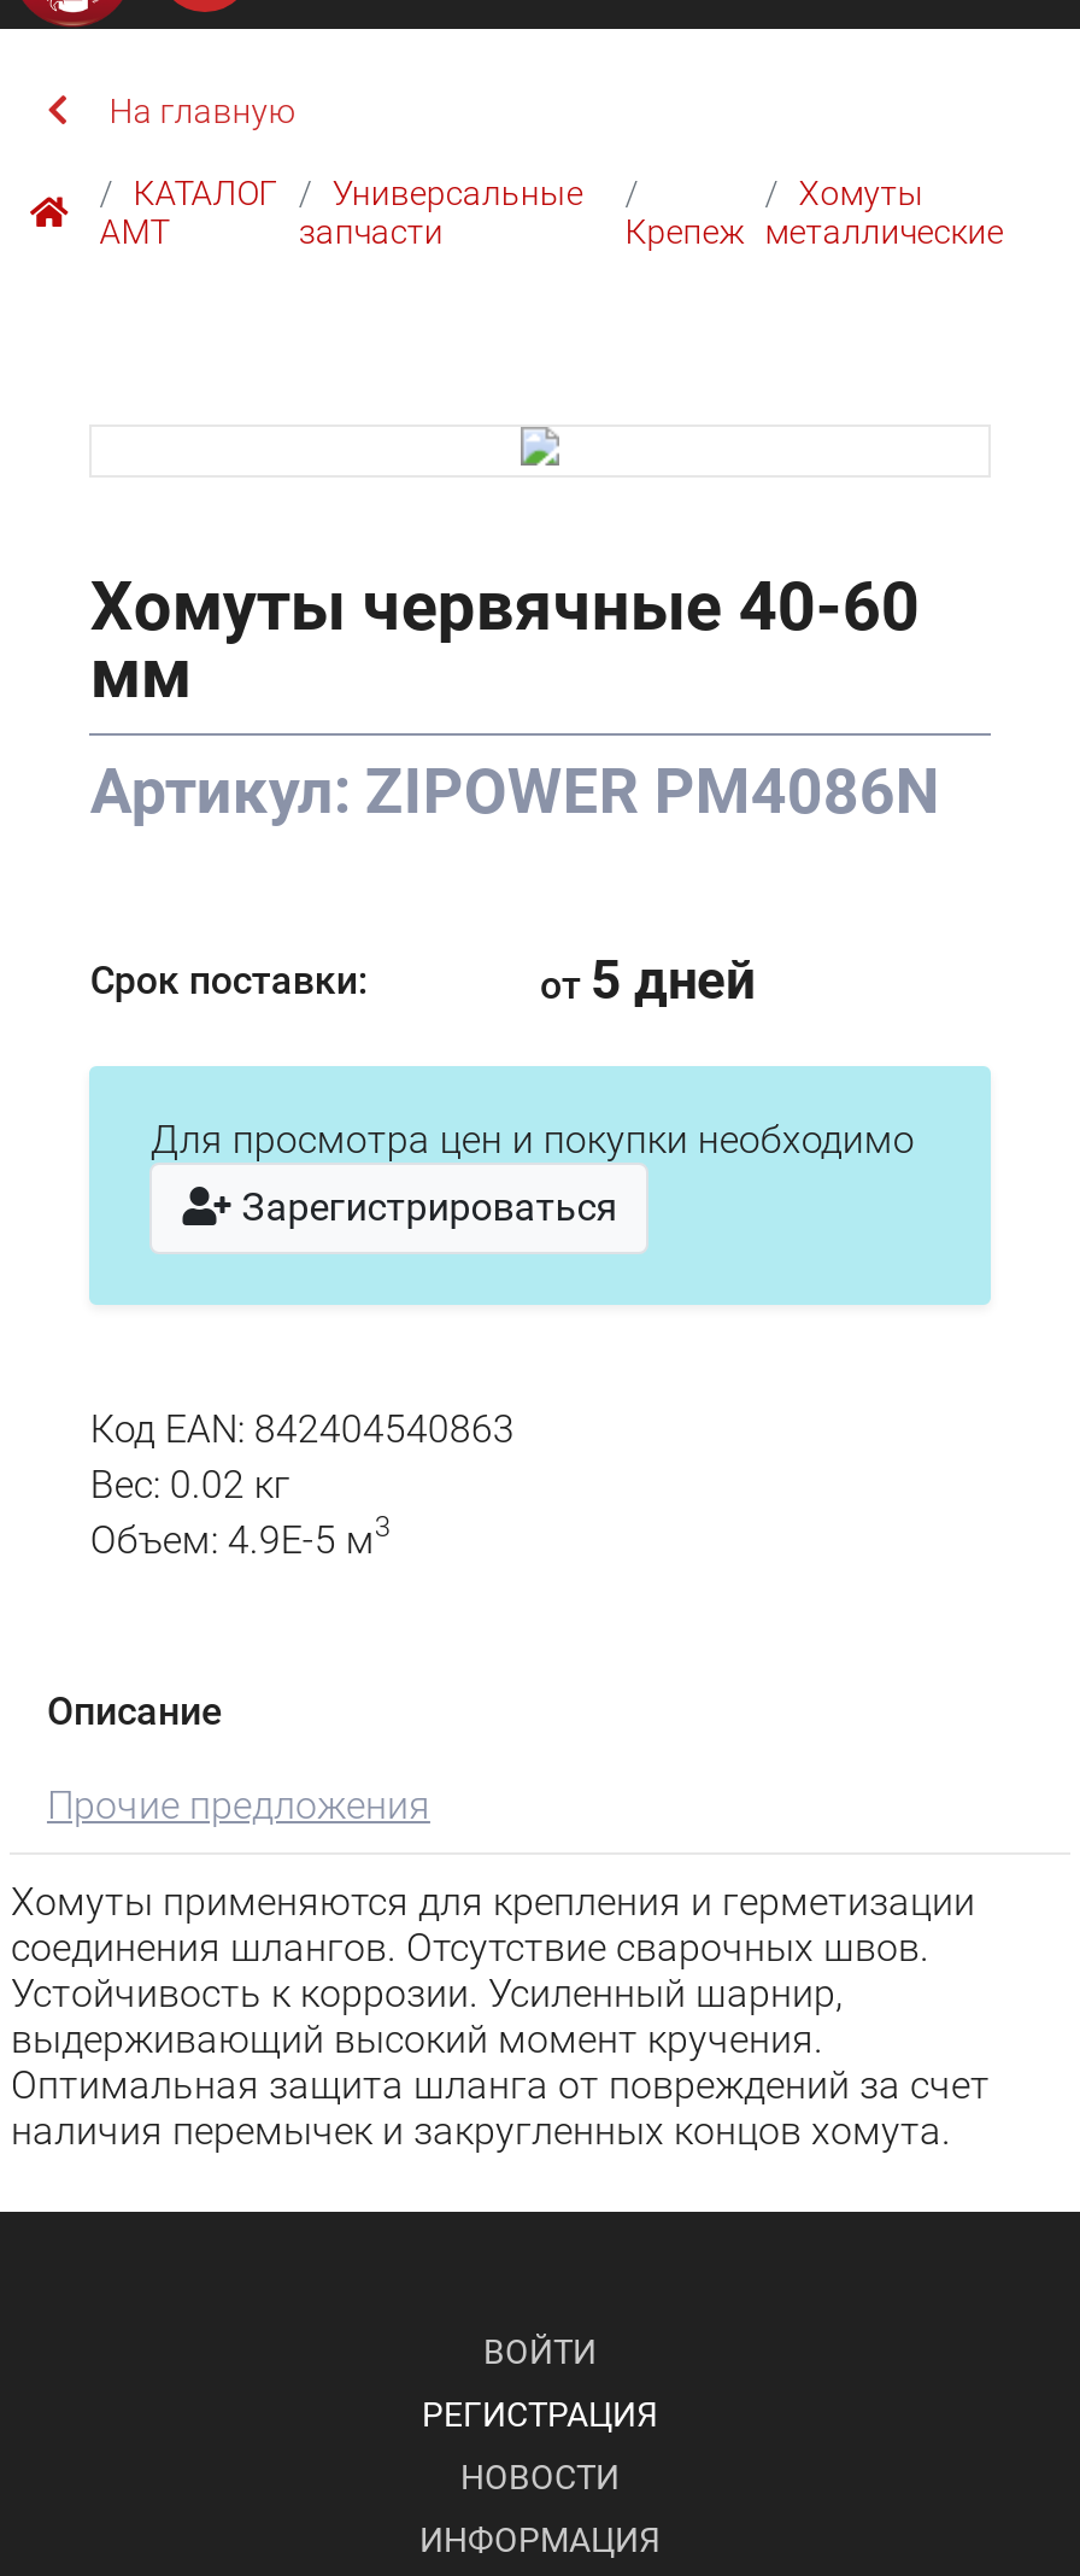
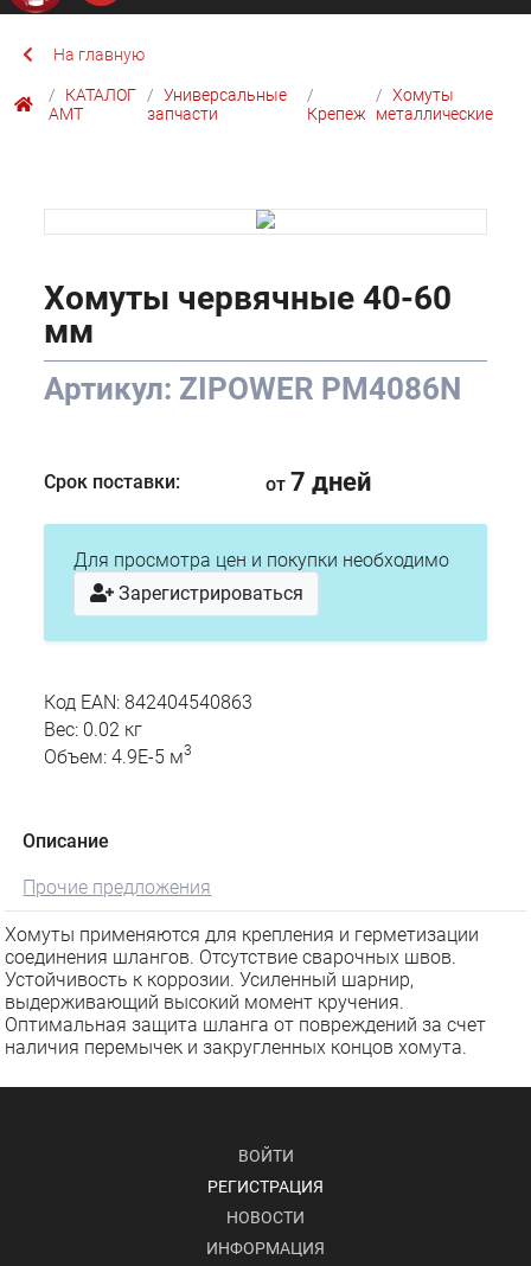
- от 5 дней
+ от 7 дней
